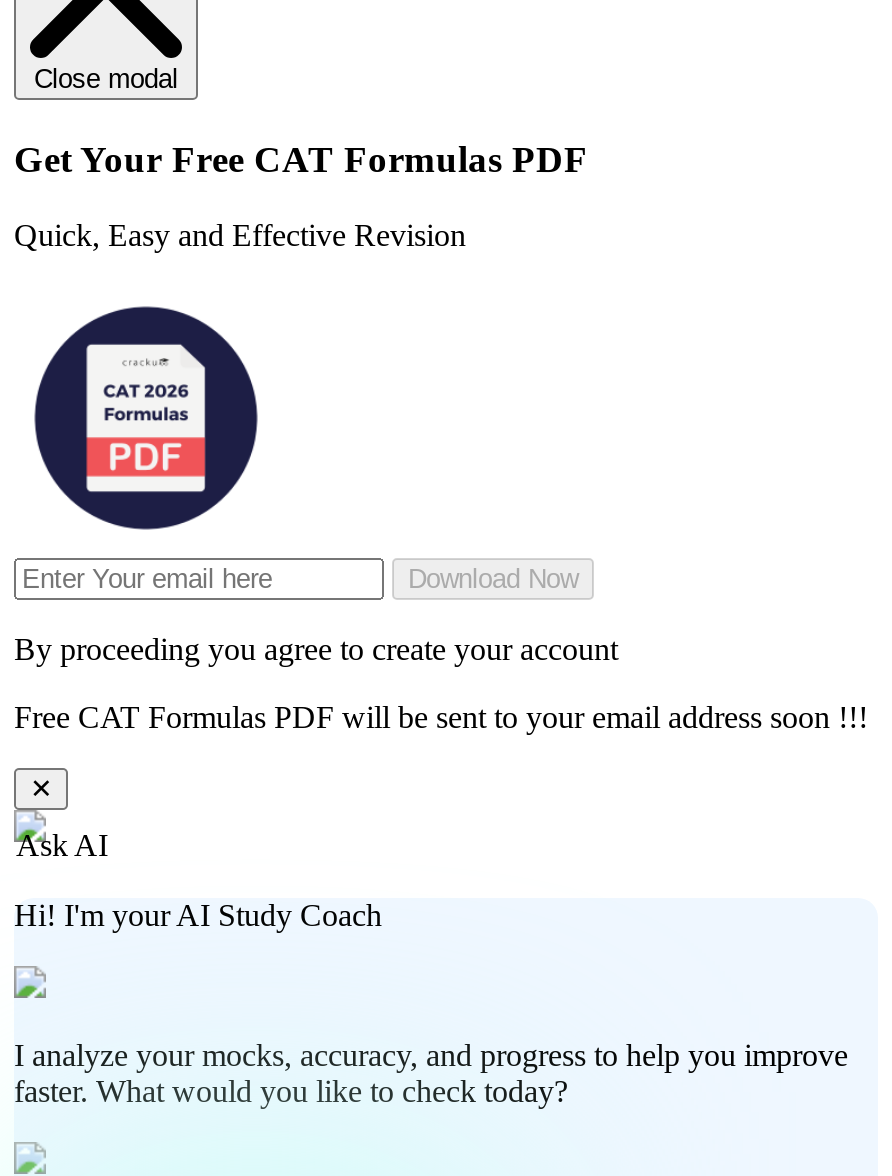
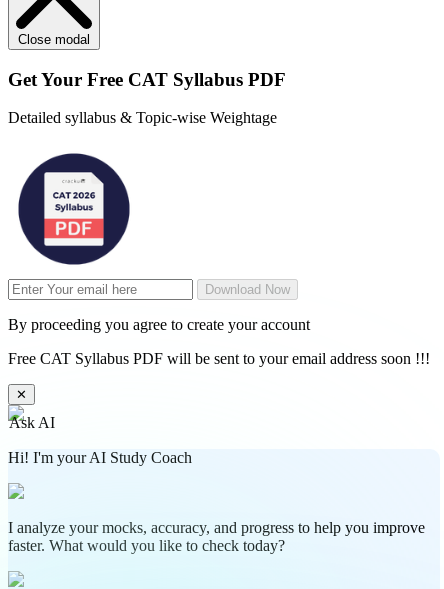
- Get Your Free CAT Formulas PDF
+ Get Your Free CAT Syllabus PDF

- Quick, Easy and Effective Revision
+ Detailed syllabus & Topic-wise Weightage

- Free CAT Formulas PDF will be sent to your email address soon !!!
+ Free CAT Syllabus PDF will be sent to your email address soon !!!
